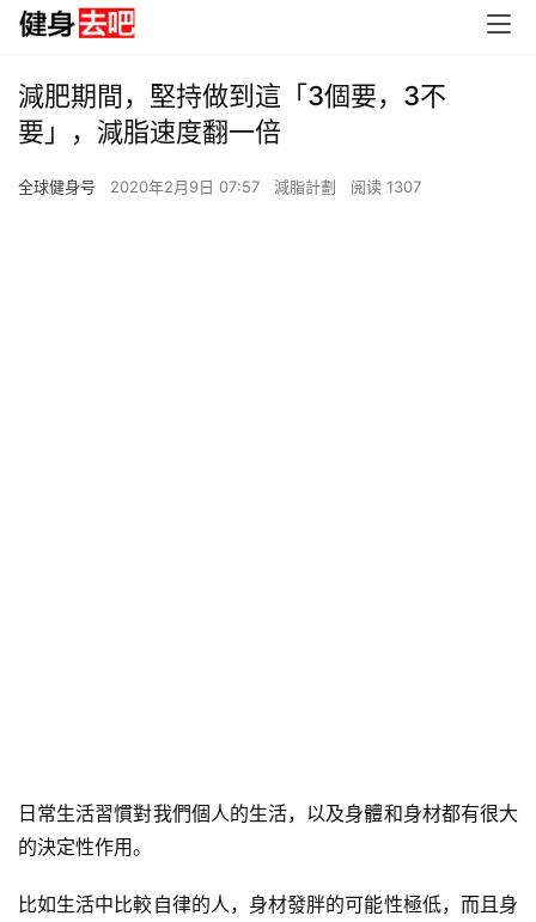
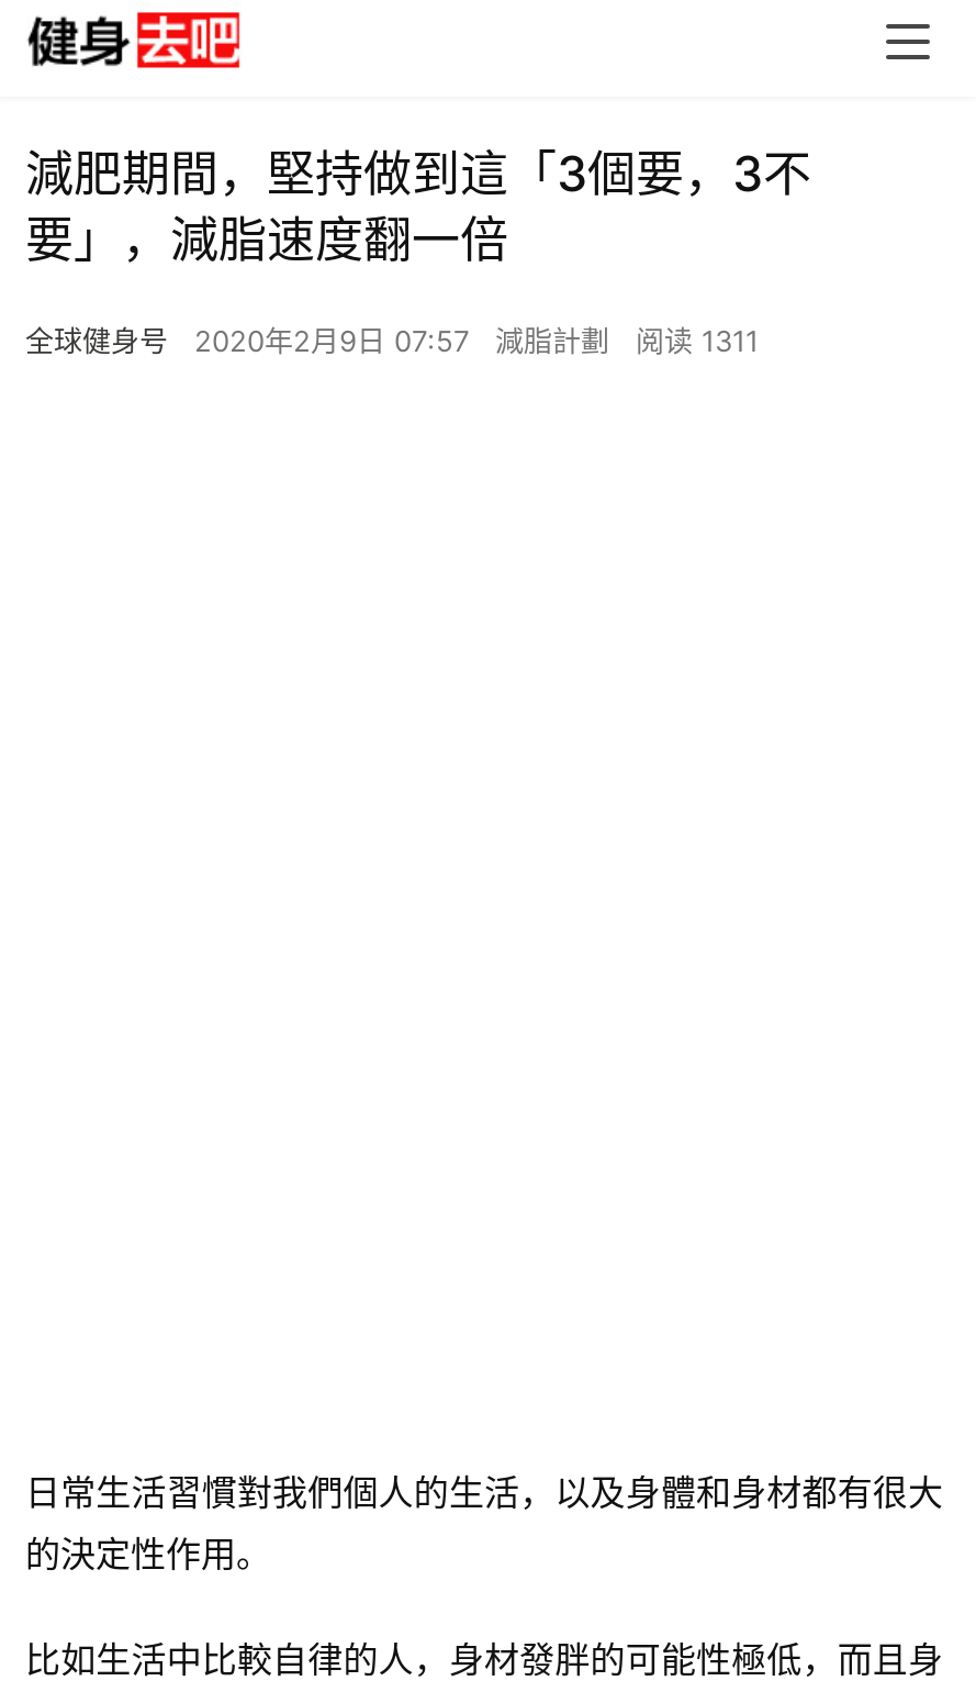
- 全球健身号 2020年2月9日 07:57 減脂計劃 阅读 1307
+ 全球健身号 2020年2月9日 07:57 減脂計劃 阅读 1311
